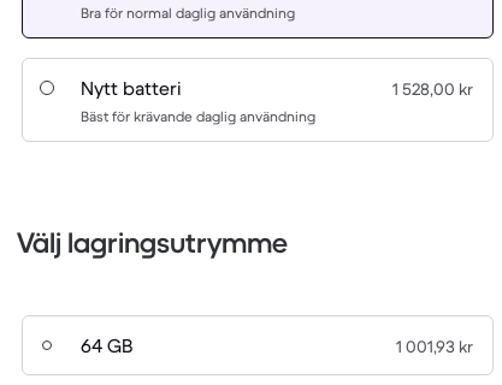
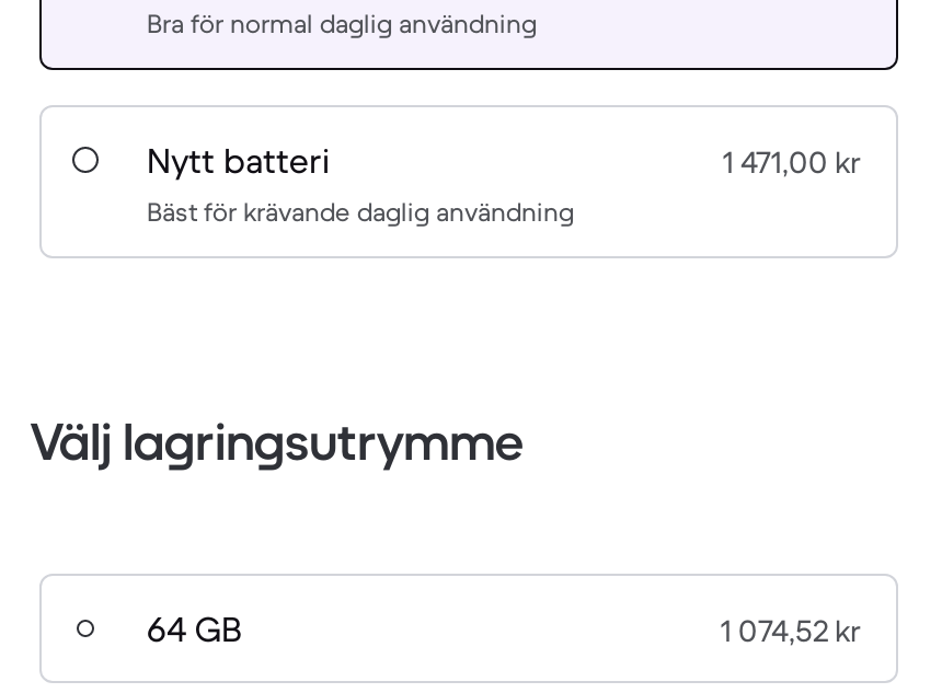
- 1 528,00 kr
+ 1 471,00 kr

- 1 001,93 kr
+ 1 074,52 kr
